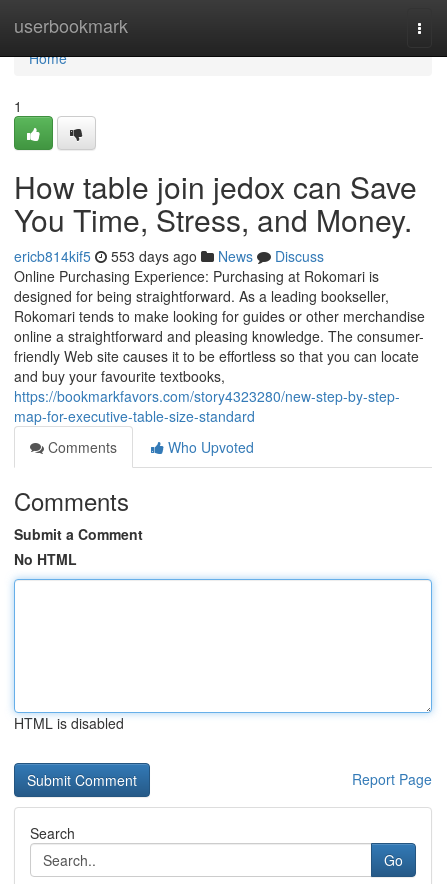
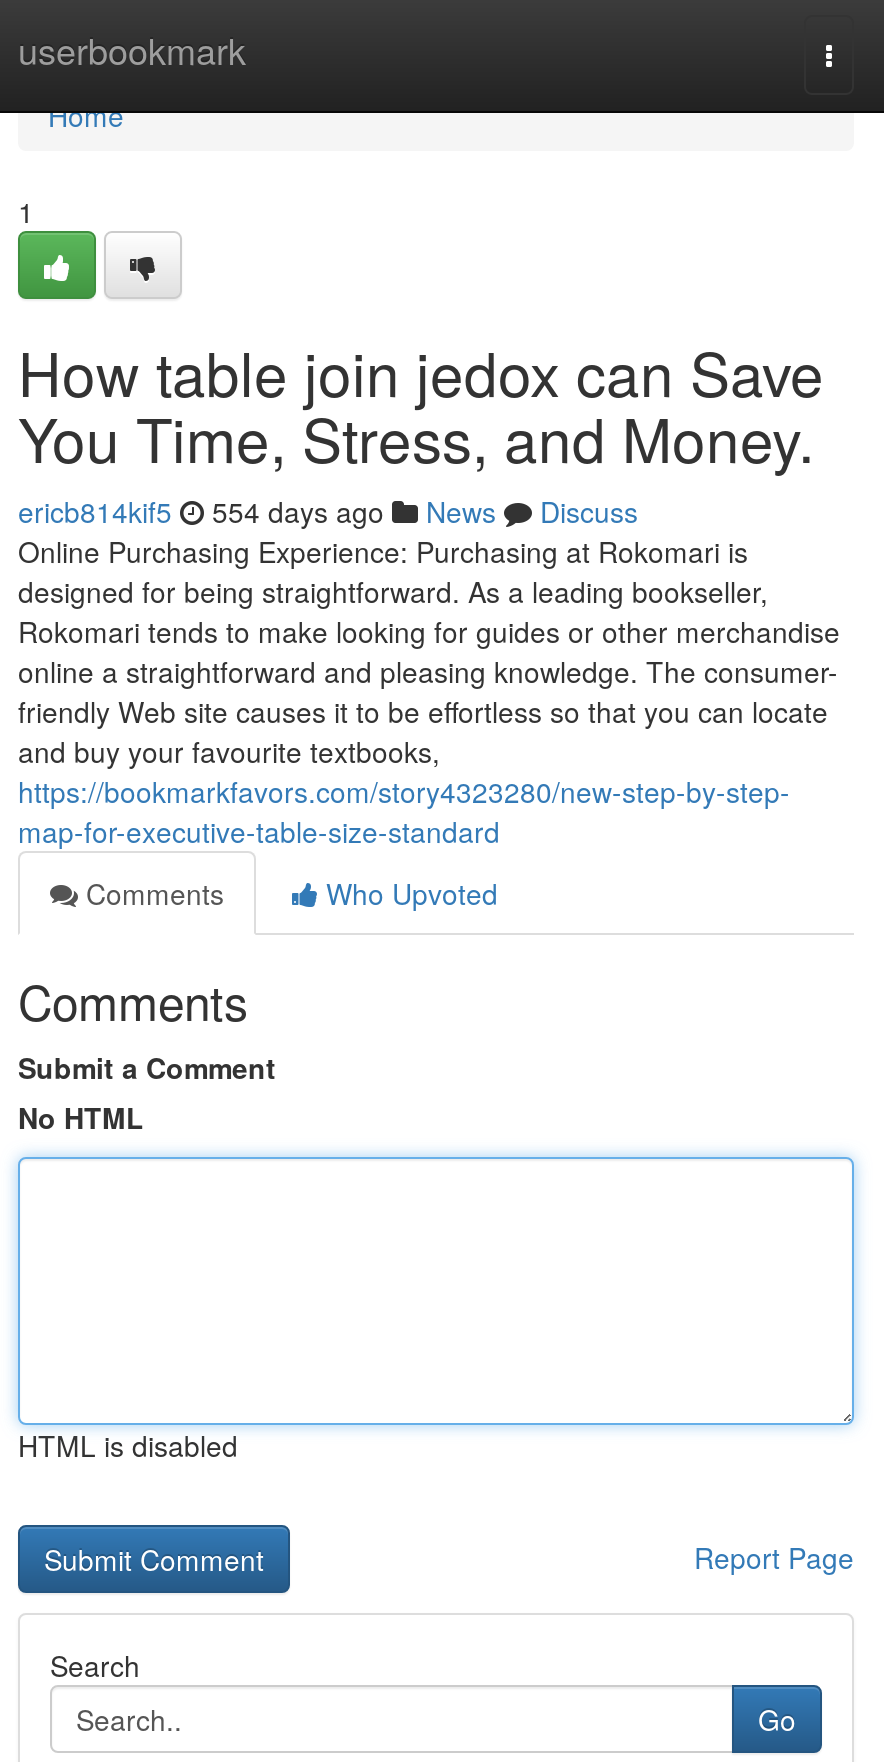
- ericb814kif5 553 days ago News Discuss
+ ericb814kif5 554 days ago News Discuss
